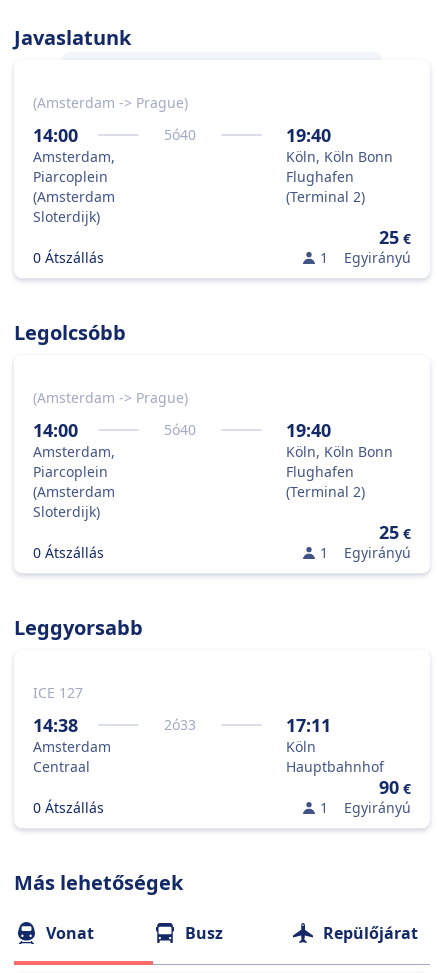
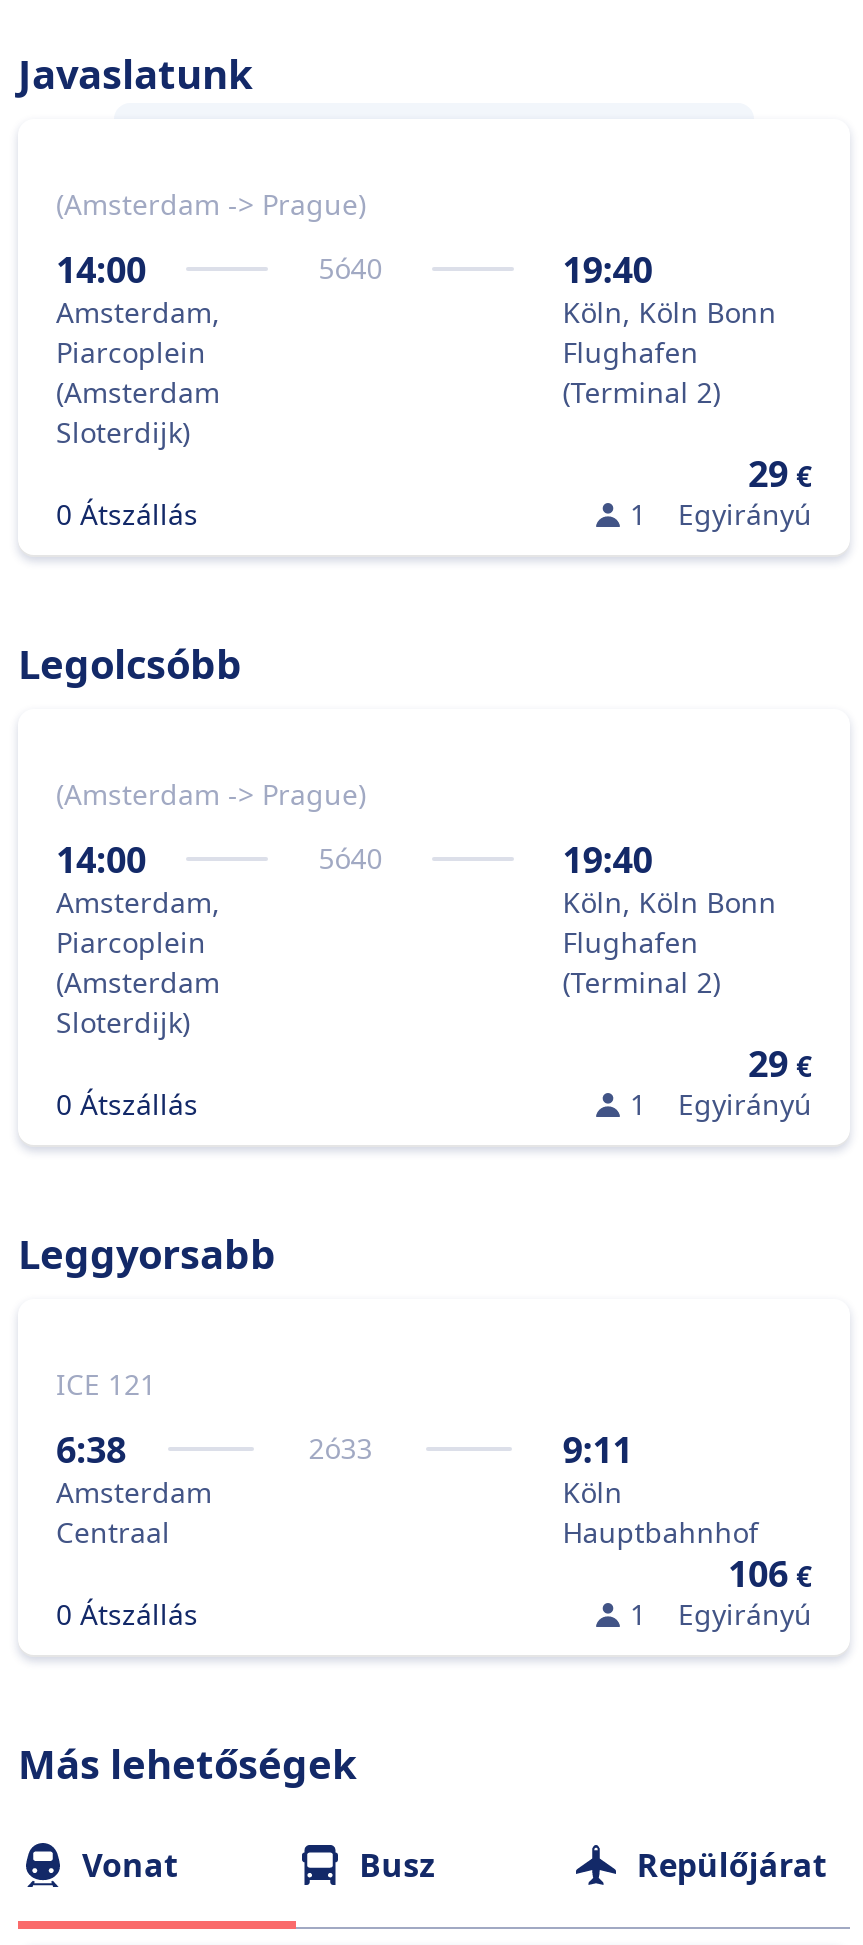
- 25 €
+ 29 €

- 25 €
+ 29 €

- ICE 127
+ ICE 121

- 14:38
+ 6:38

- 17:11
+ 9:11

- 90 €
+ 106 €
